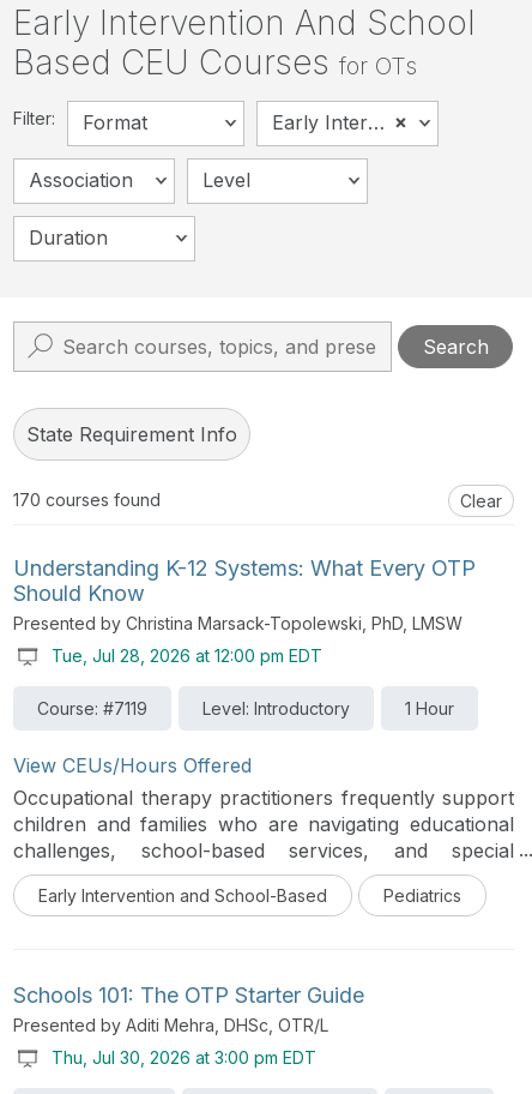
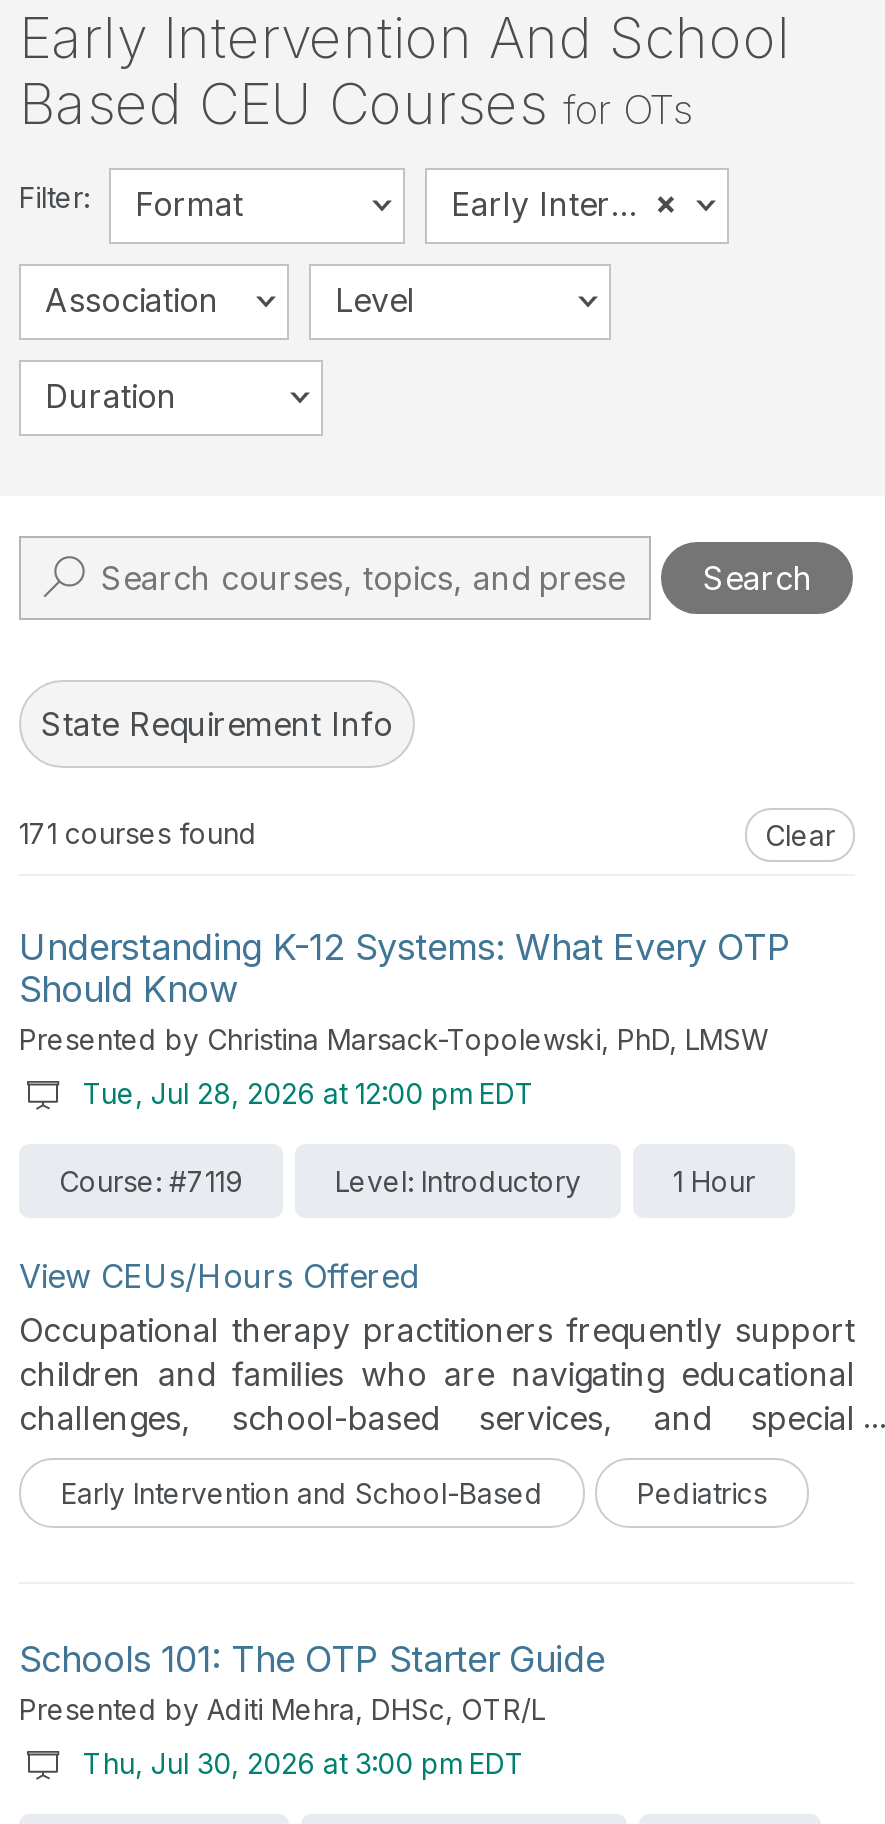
- 170 courses found
+ 171 courses found
